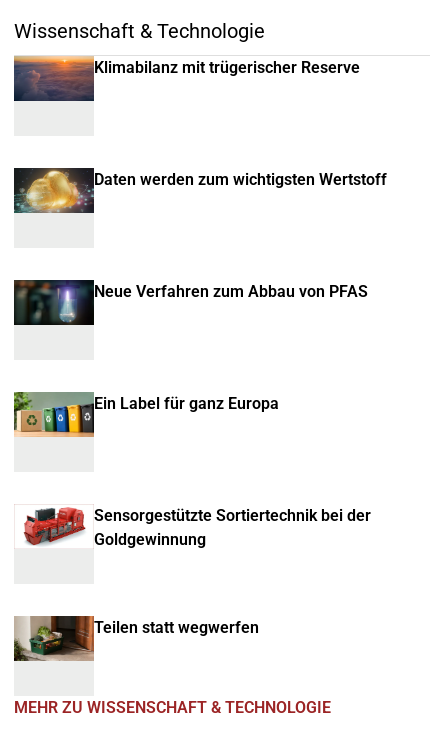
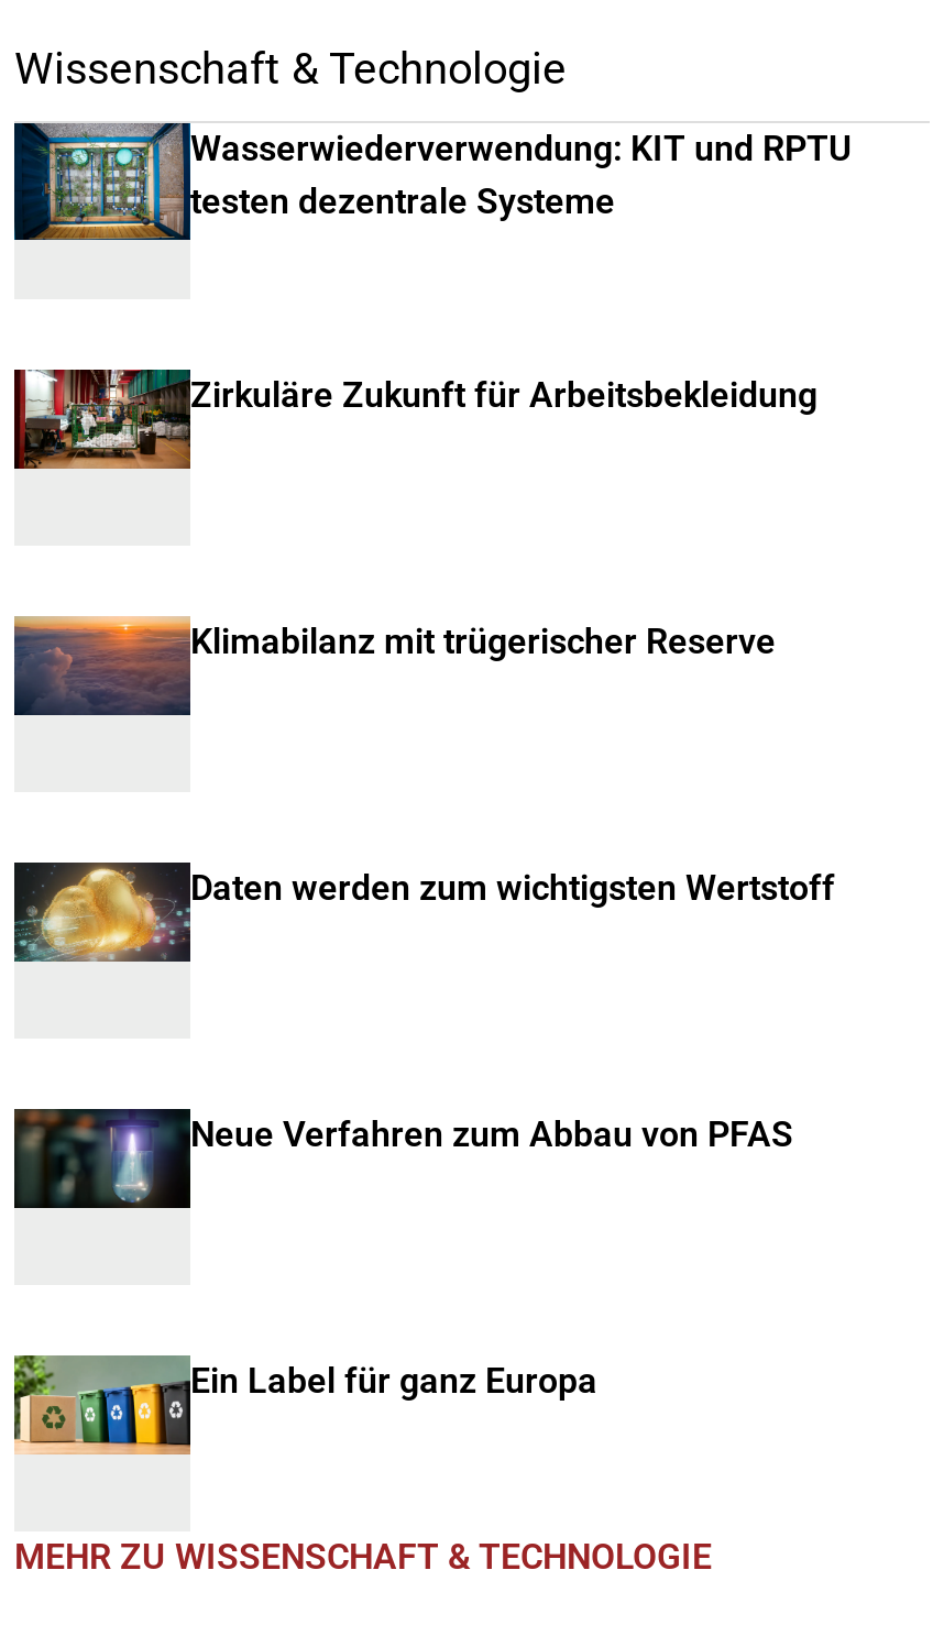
+ [image]
+ Wasserwiederverwendung: KIT und RPTU
+ testen dezentrale Systeme

+ [image]
+ Zirkuläre Zukunft für Arbeitsbekleidung

moved down: [image] | Klimabilanz mit trügerischer Reserve | Daten werden zum wichtigsten Wertstoff | Neue Verfahren zum Abbau von PFAS | Ein Label für ganz Europa

moved down: [image]

- [image]
- Sensorgestützte Sortiertechnik bei der
- Goldgewinnung

- [image]
- Teilen statt wegwerfen
